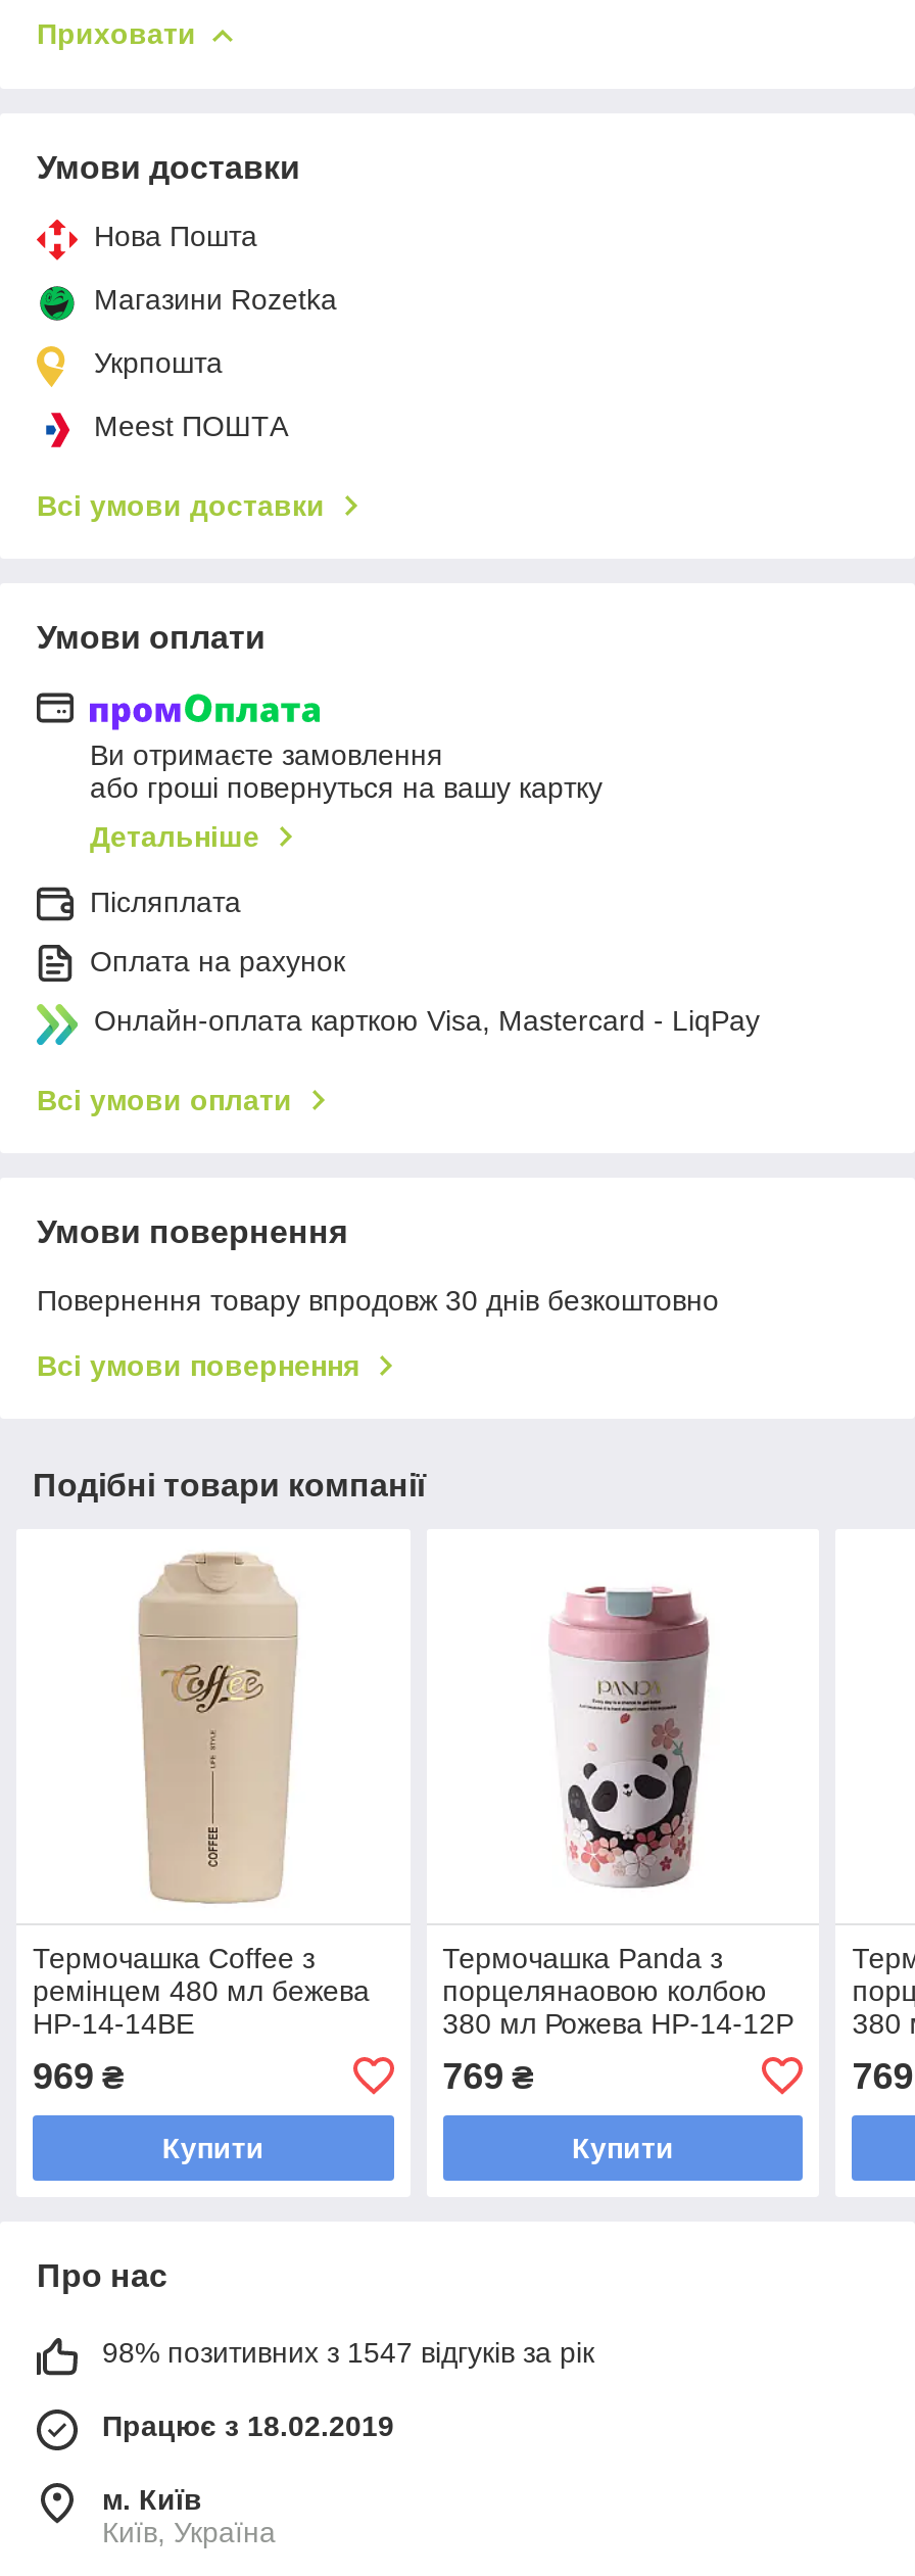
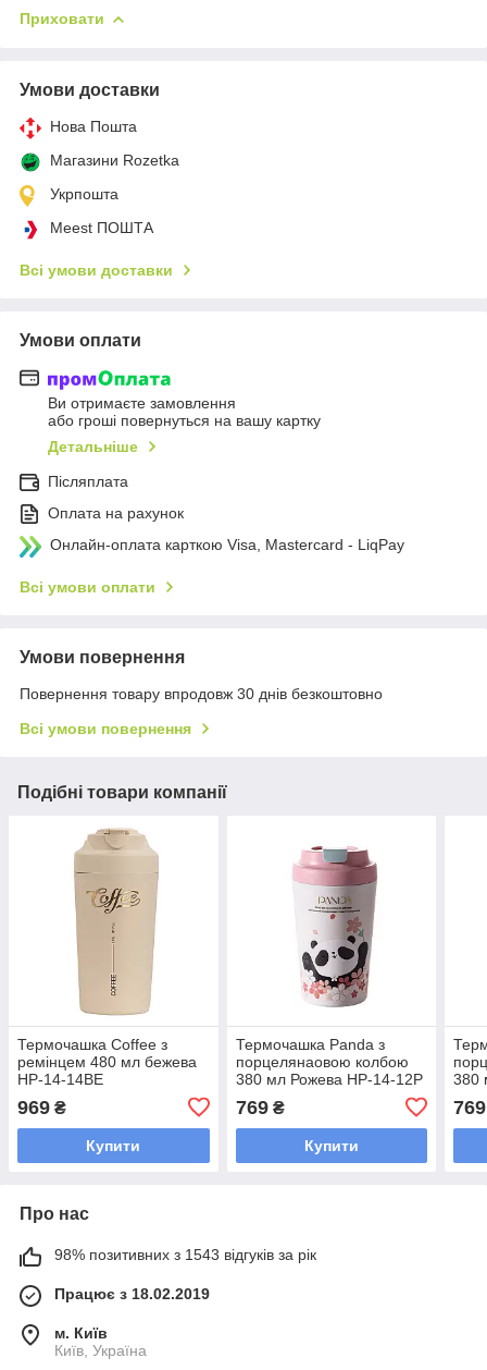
- 98% позитивних з 1547 відгуків за рік
+ 98% позитивних з 1543 відгуків за рік
